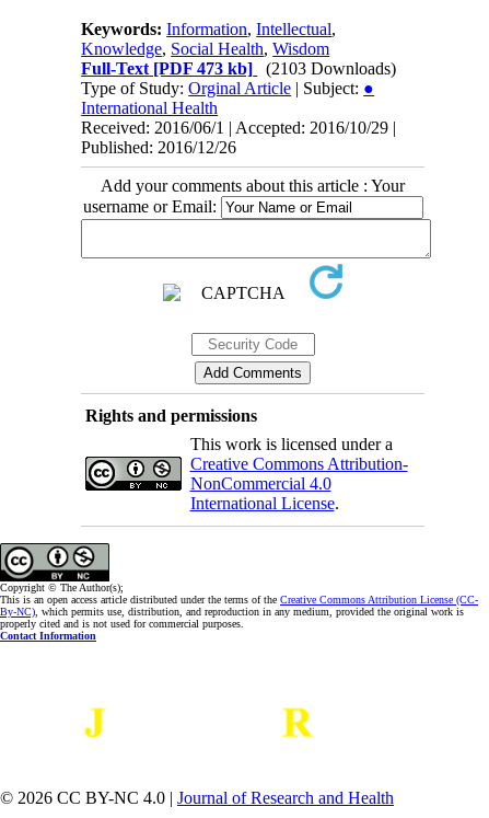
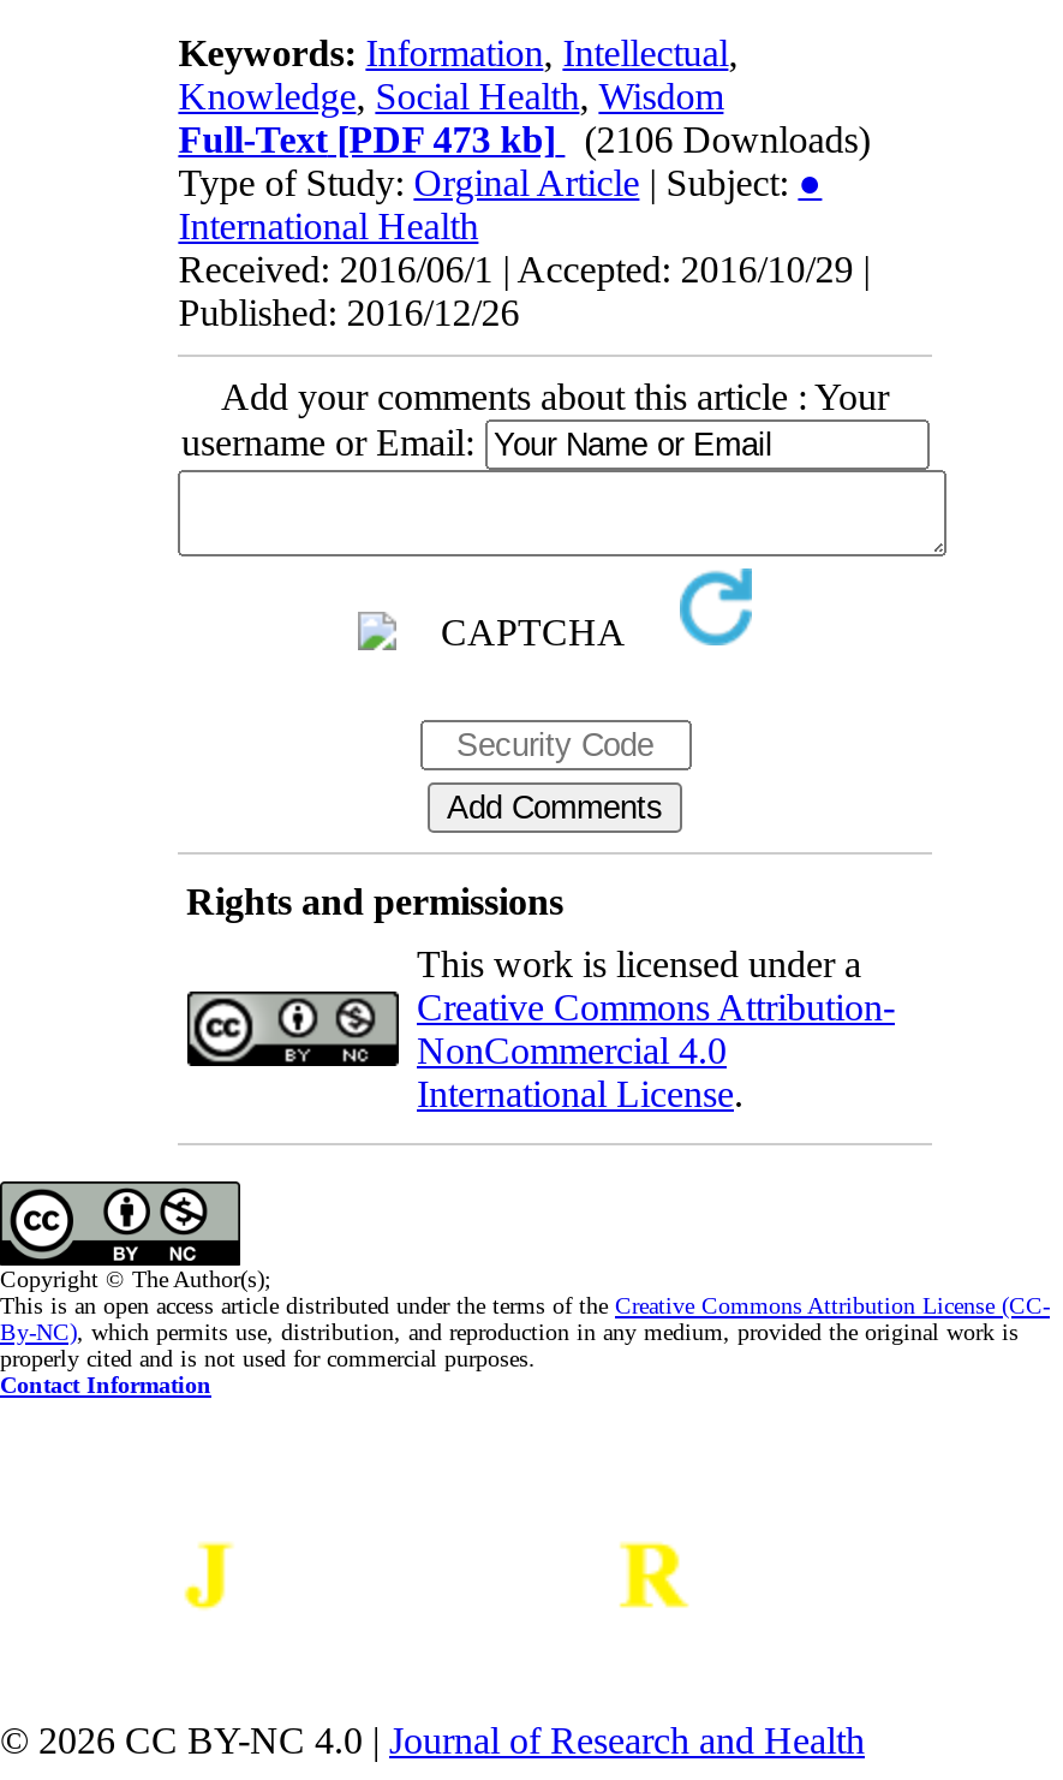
- Full-Text[PDF 473 kb] (2103 Downloads)
+ Full-Text[PDF 473 kb] (2106 Downloads)
